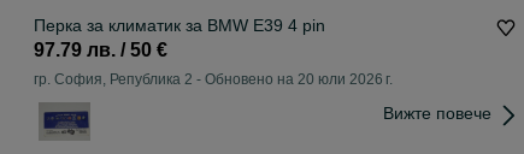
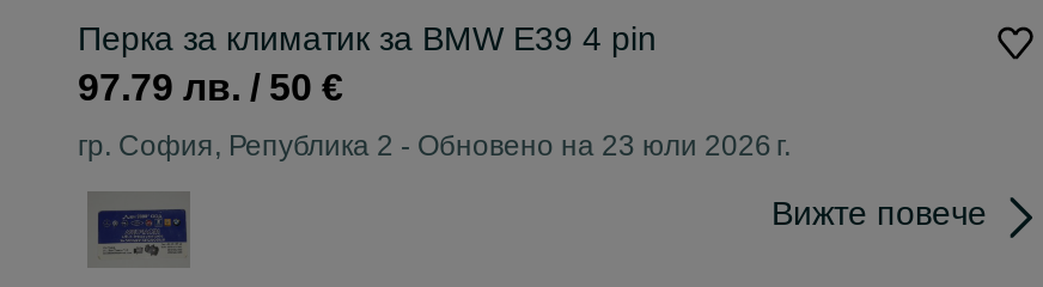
- гр. София, Република 2 - Обновено на 20 юли 2026 г.
+ гр. София, Република 2 - Обновено на 23 юли 2026 г.
